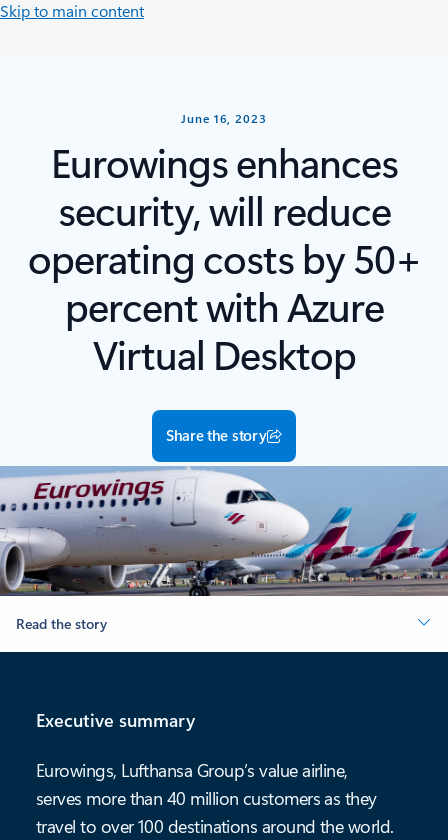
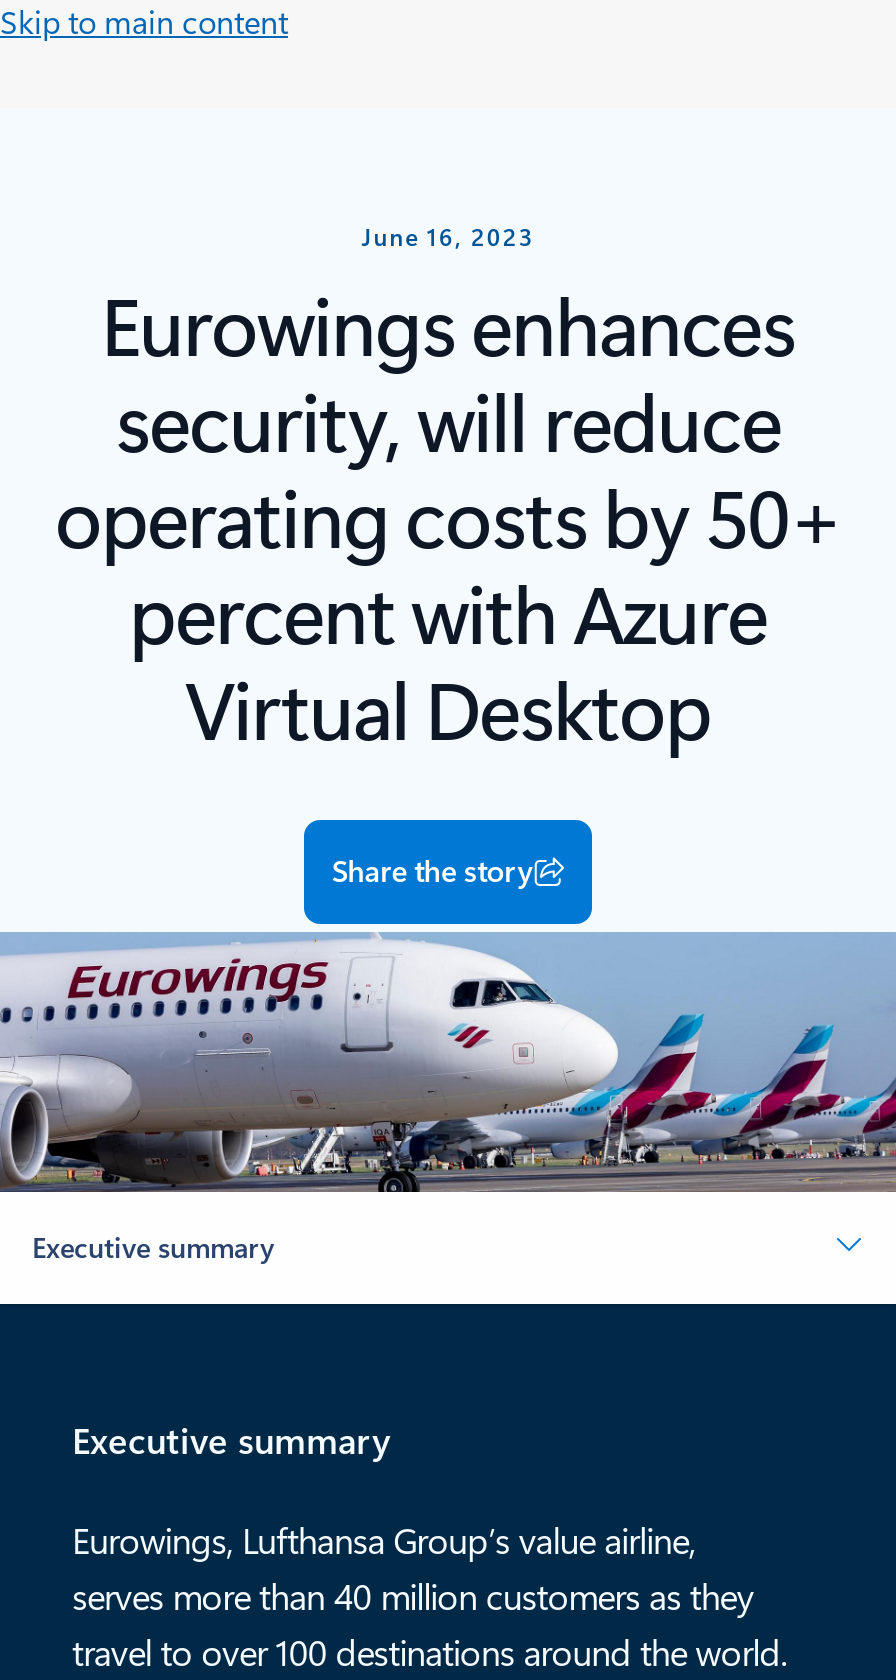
- Read the story
+ Executive summary
